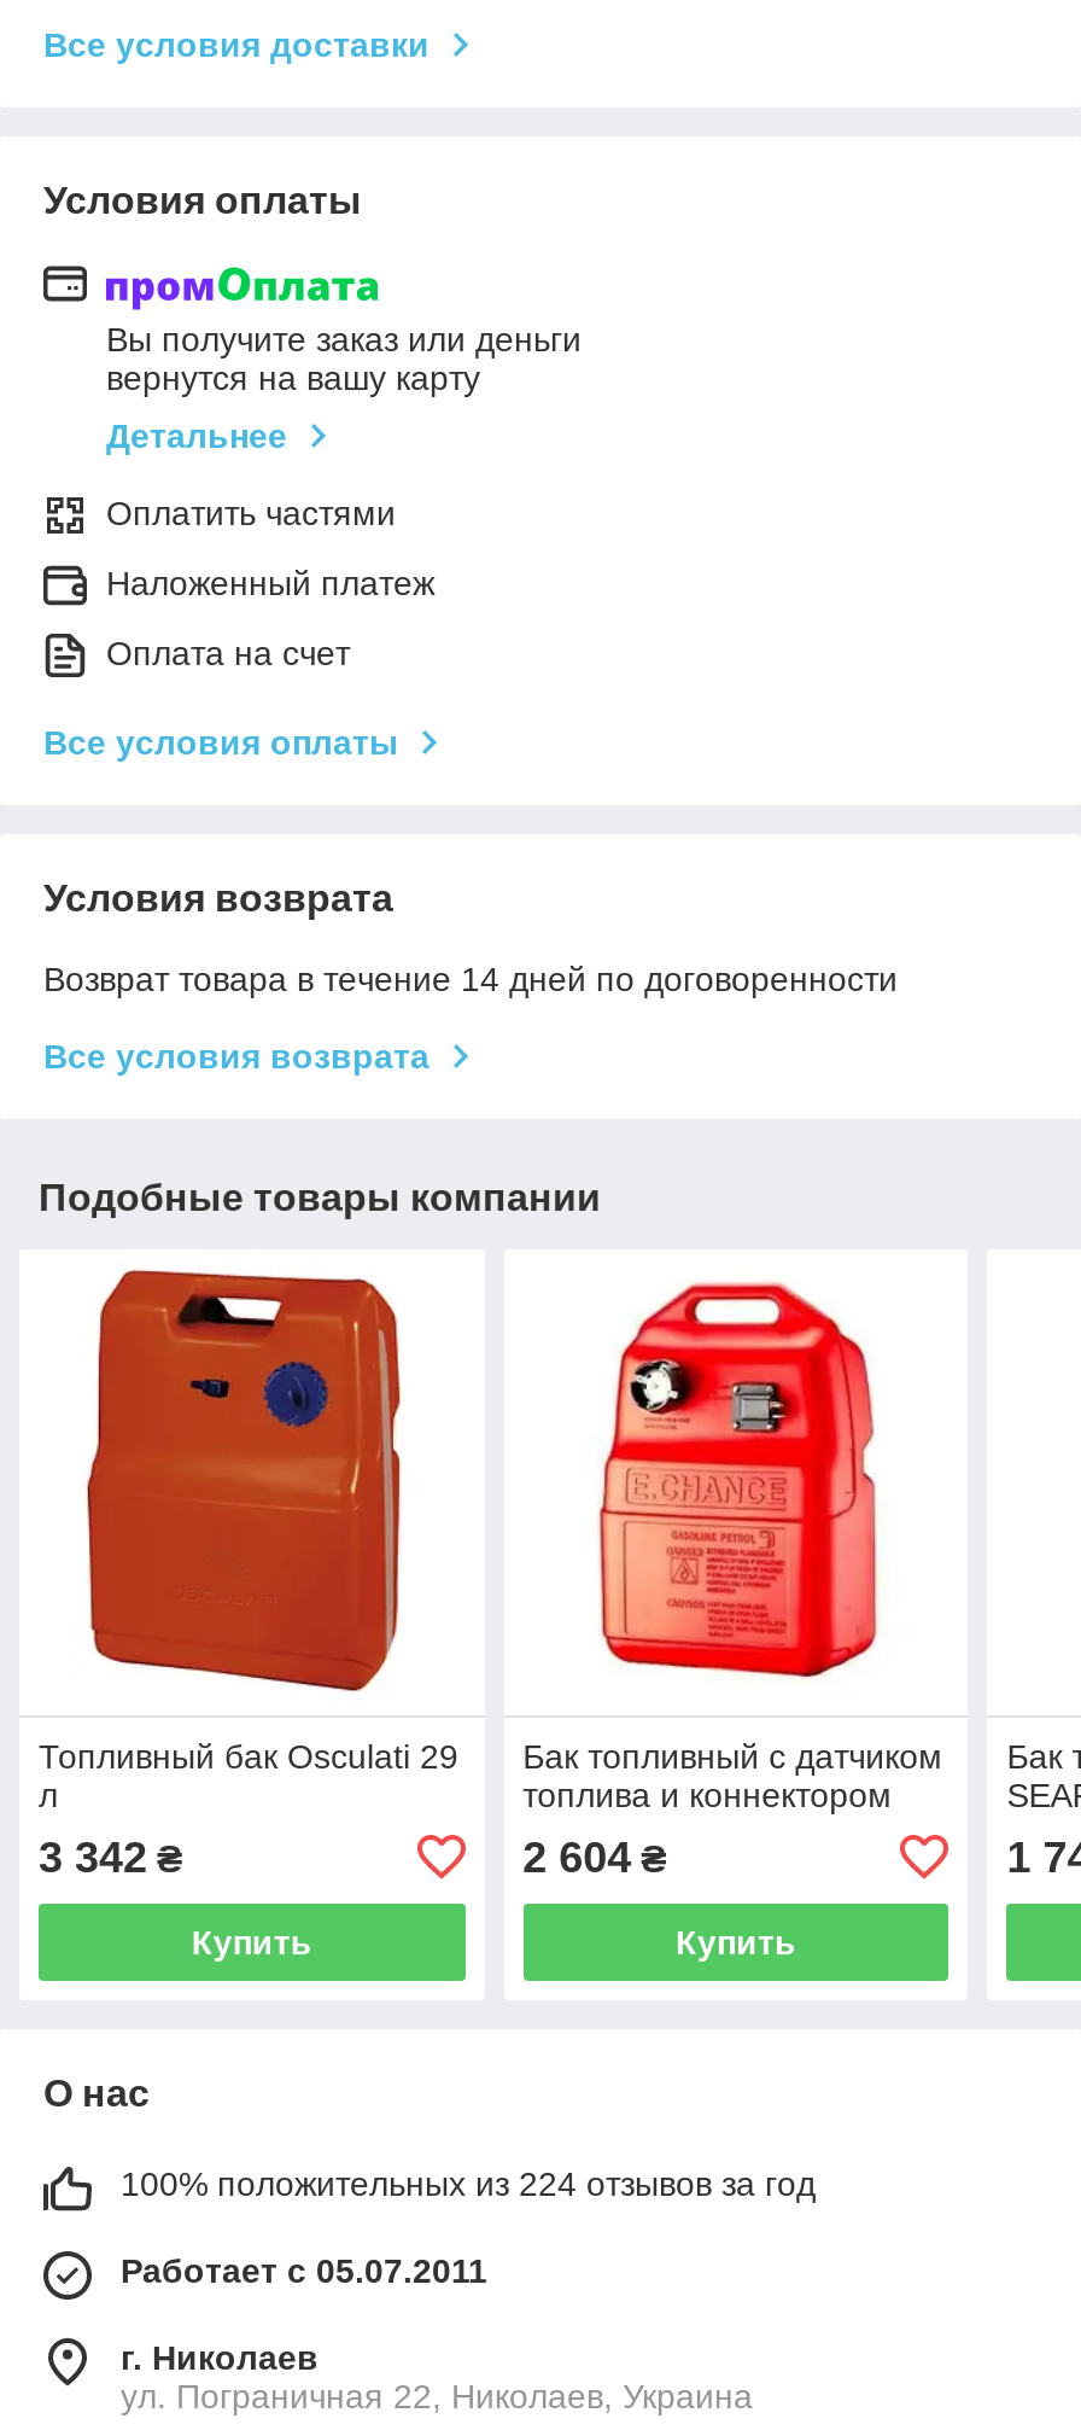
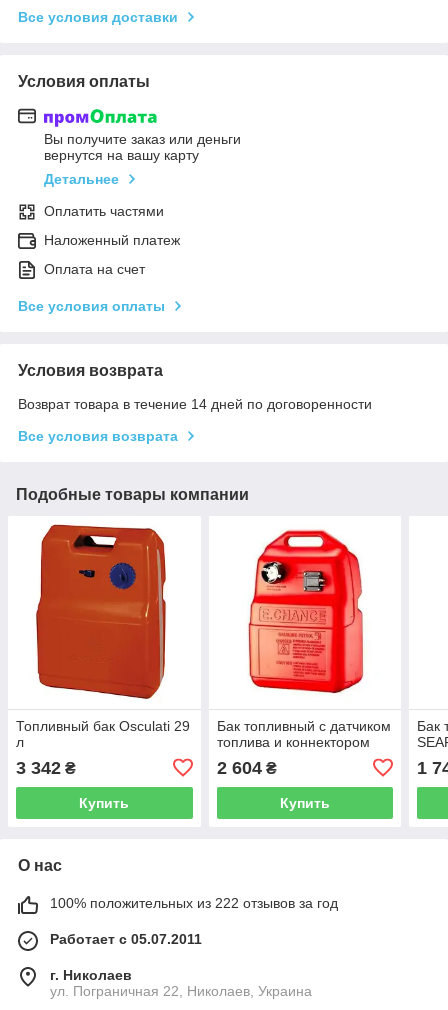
- 100% положительных из 224 отзывов за год
+ 100% положительных из 222 отзывов за год
